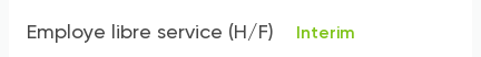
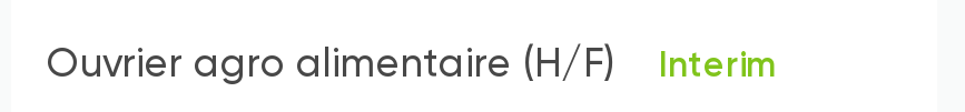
- Employe libre service (H/F)
+ Ouvrier agro alimentaire (H/F)
